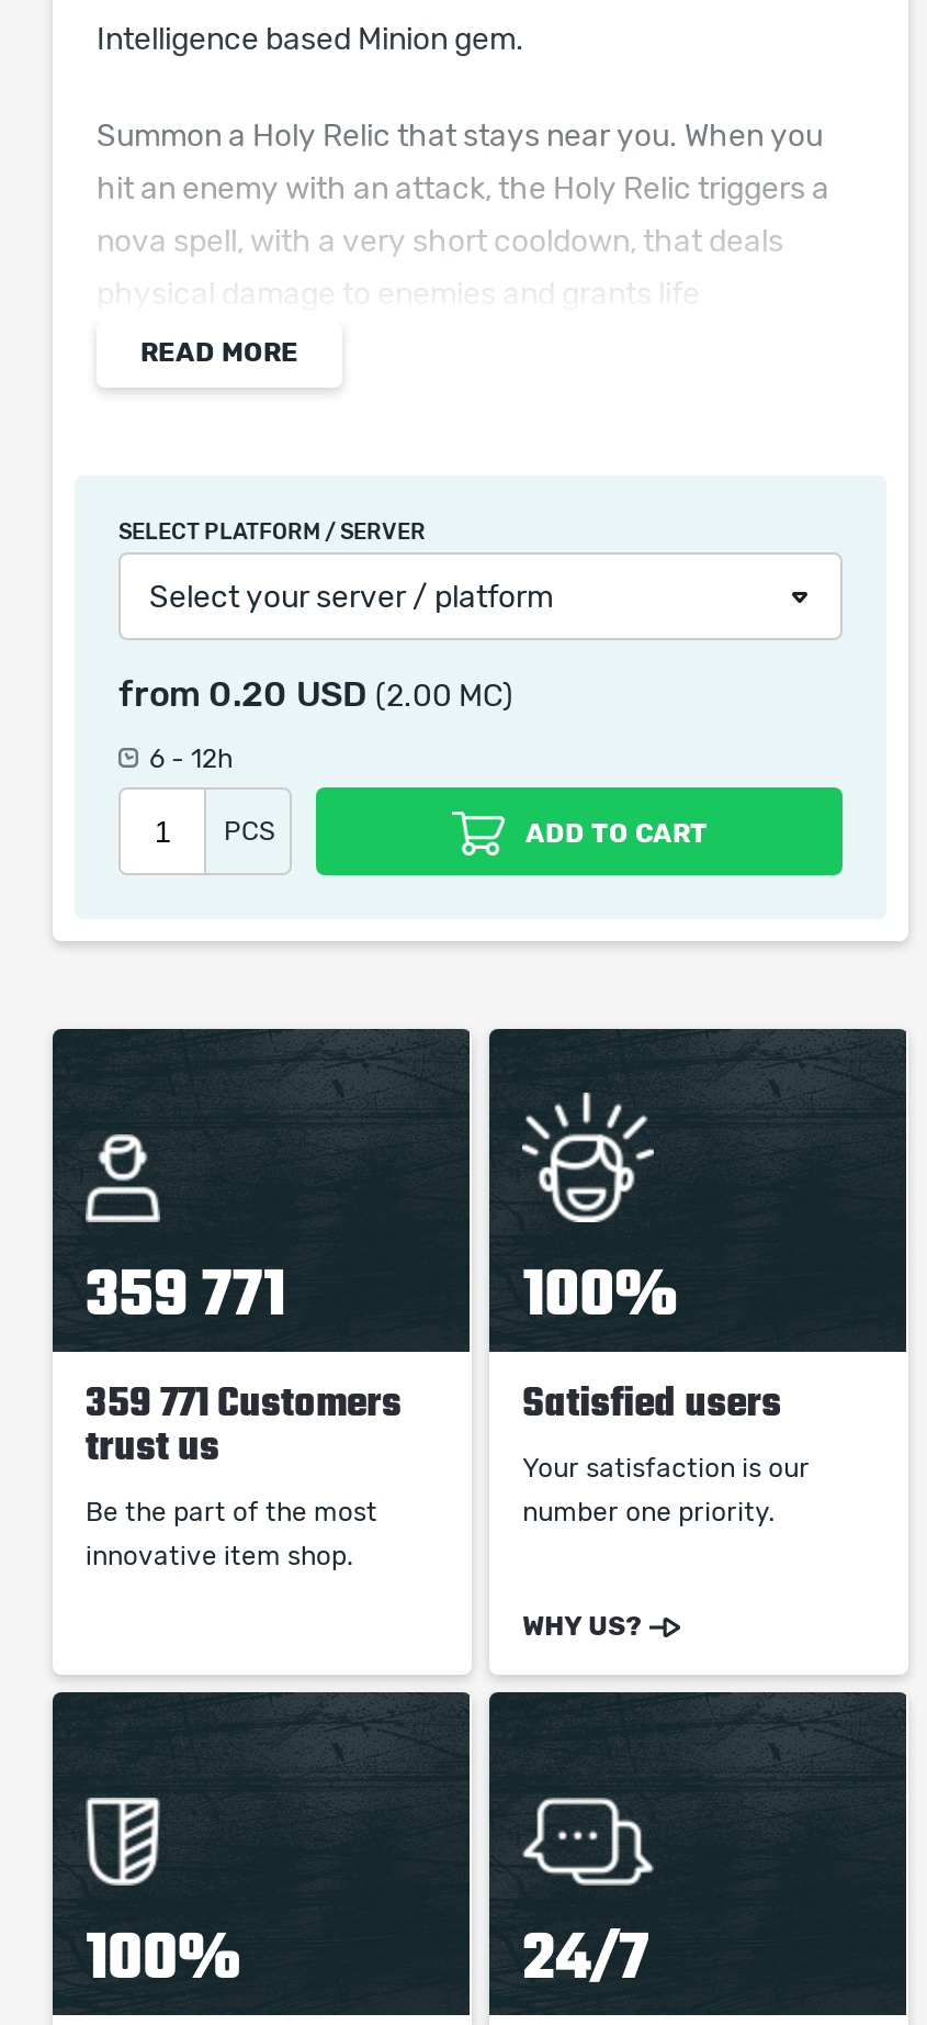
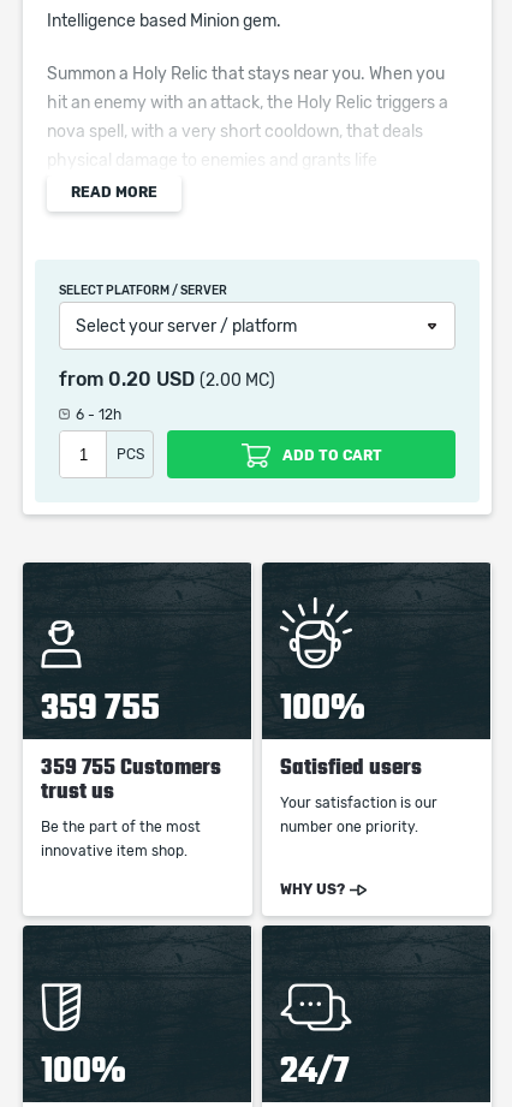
- 359 771
+ 359 755

- 359 771 Customers
+ 359 755 Customers
